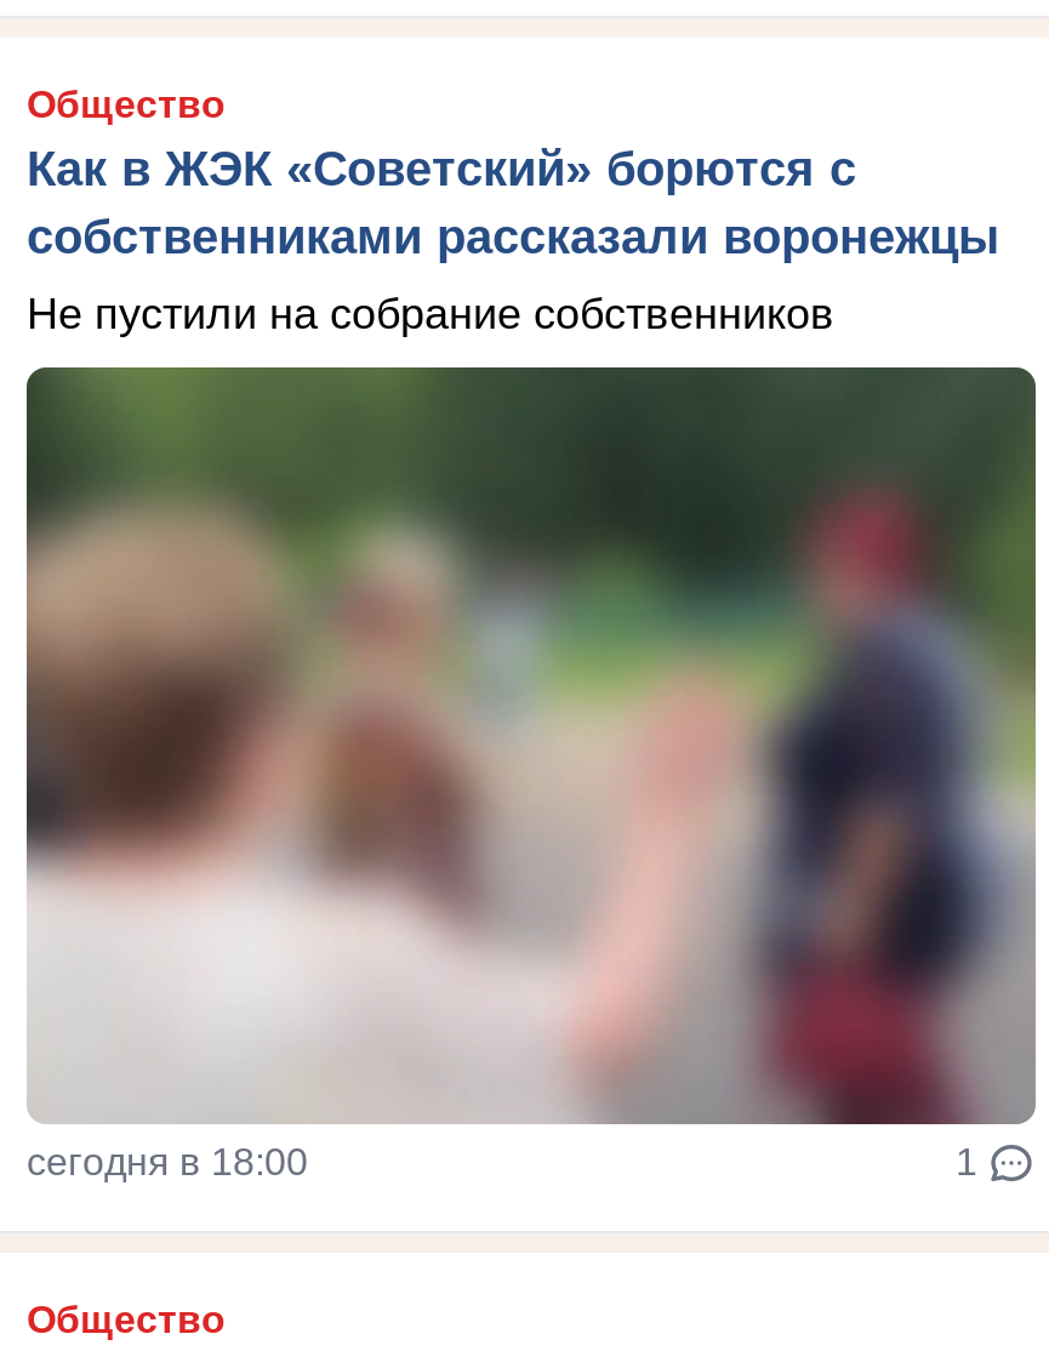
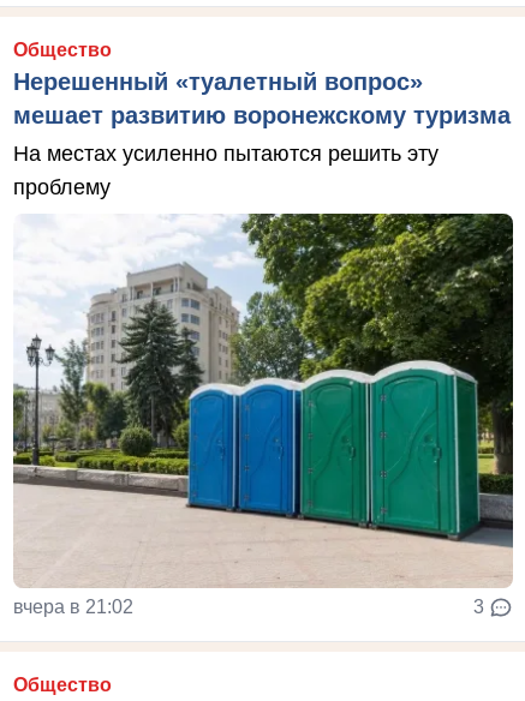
- Как в ЖЭК «Советский» борются с
- собственниками рассказали воронежцы
+ Нерешенный «туалетный вопрос»
+ мешает развитию воронежскому туризма

- Не пустили на собрание собственников
+ На местах усиленно пытаются решить эту
+ проблему

- [image]
- сегодня в 18:00
- 1
+ [image]
+ вчера в 21:02
+ 3
